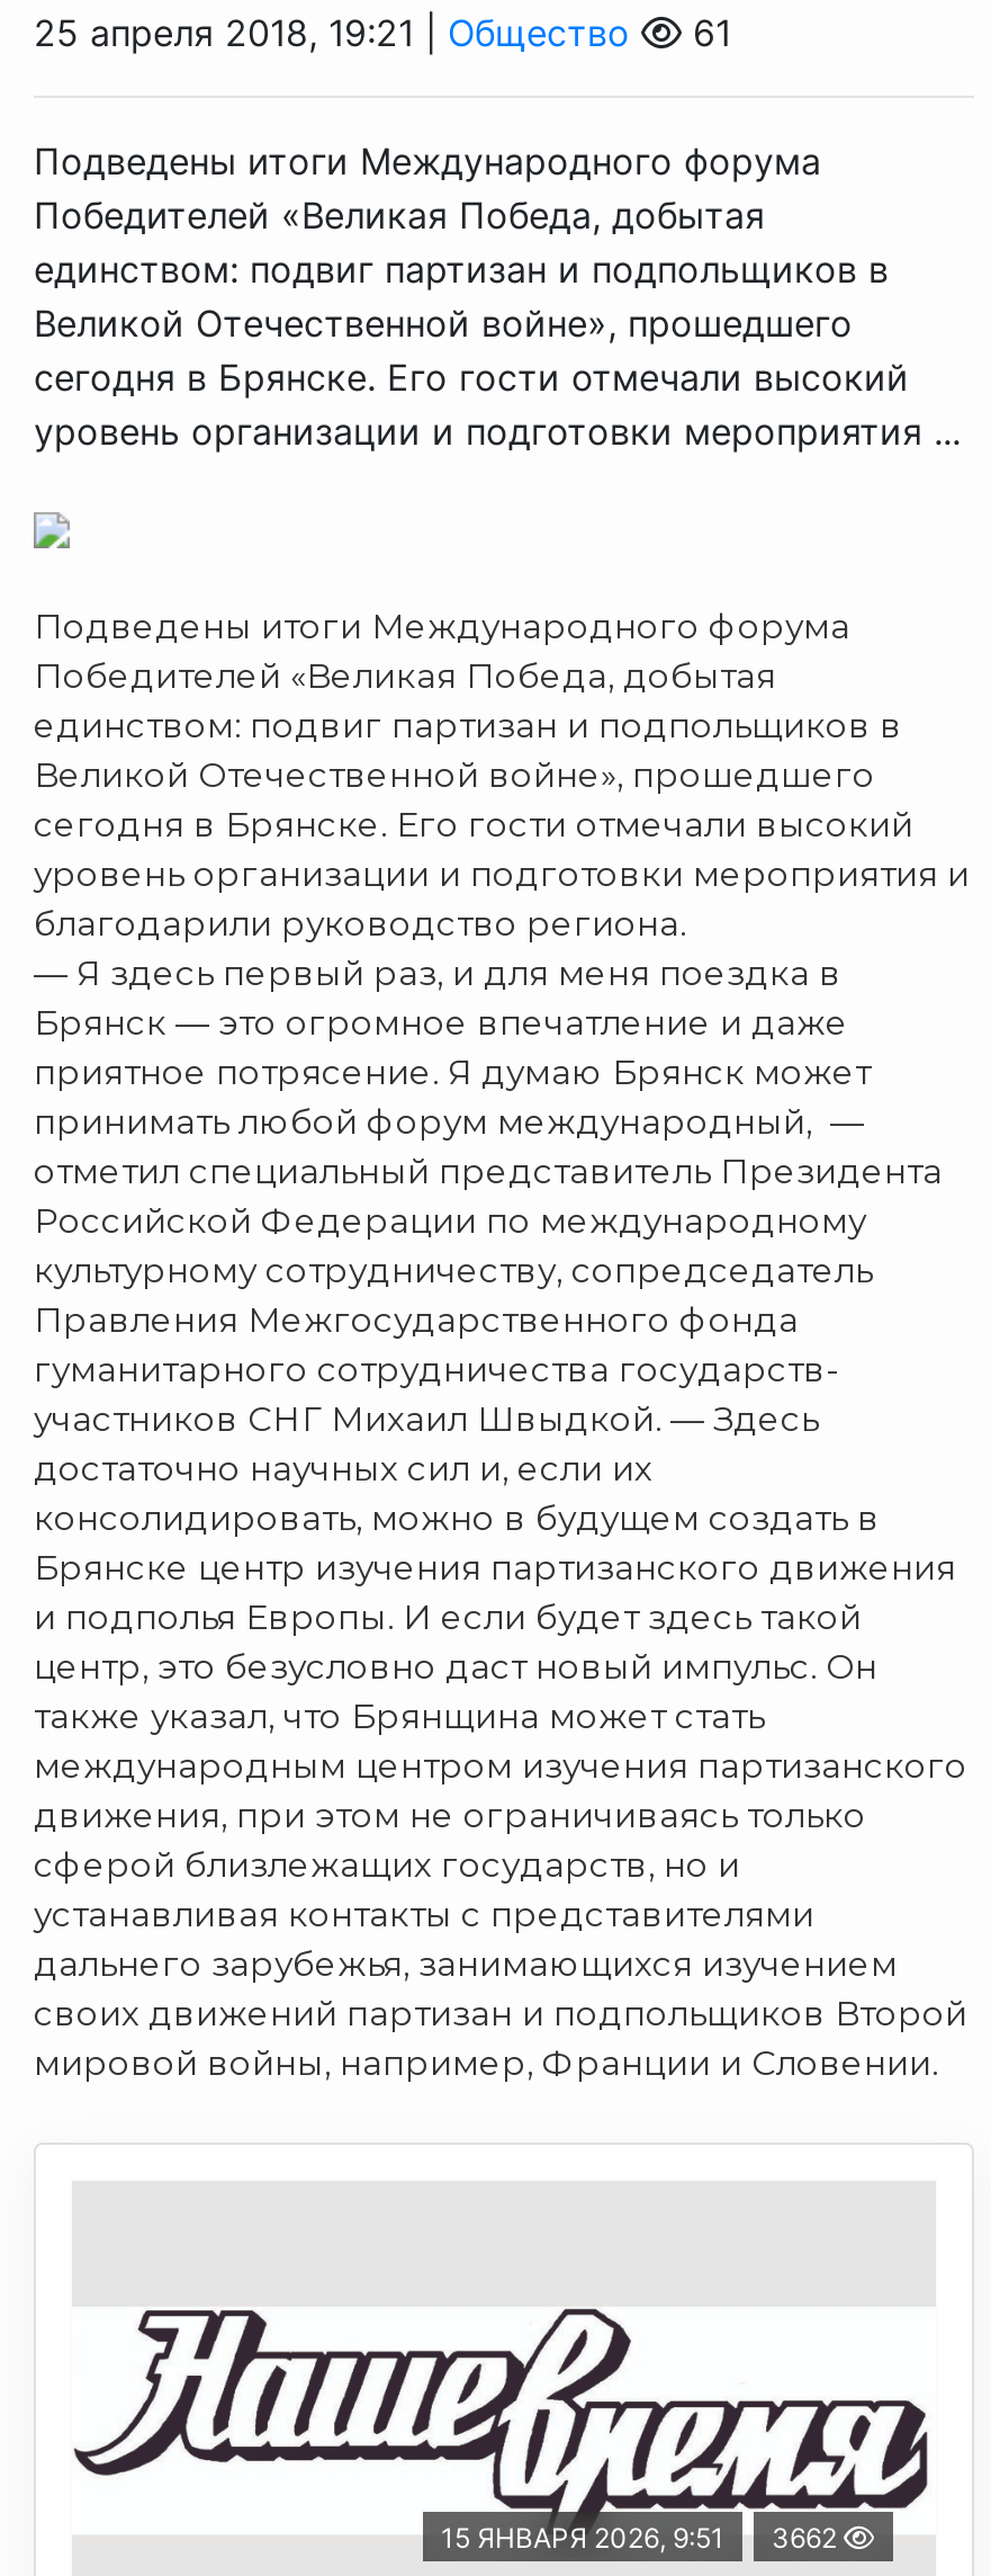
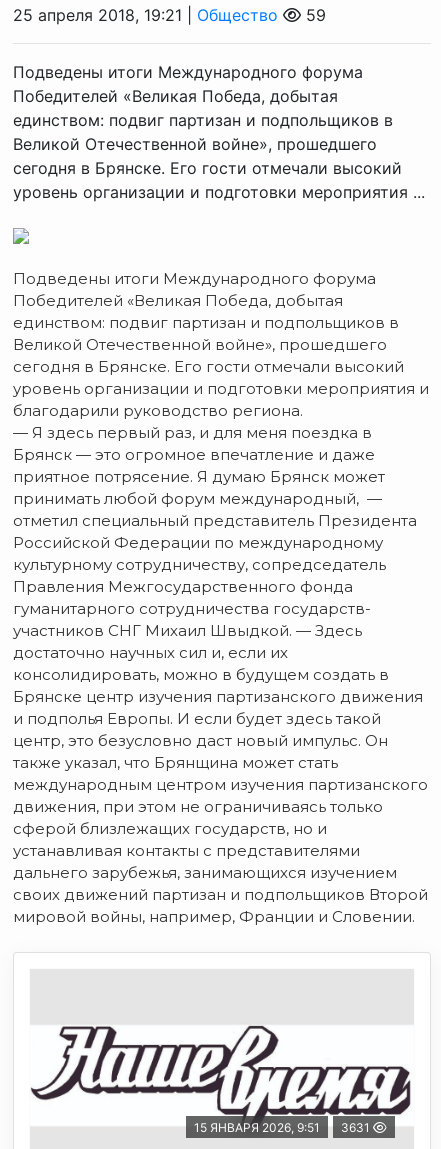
- 61
+ 59

- 15 ЯНВАРЯ 2026, 9:51 3662
+ 15 ЯНВАРЯ 2026, 9:51 3631
